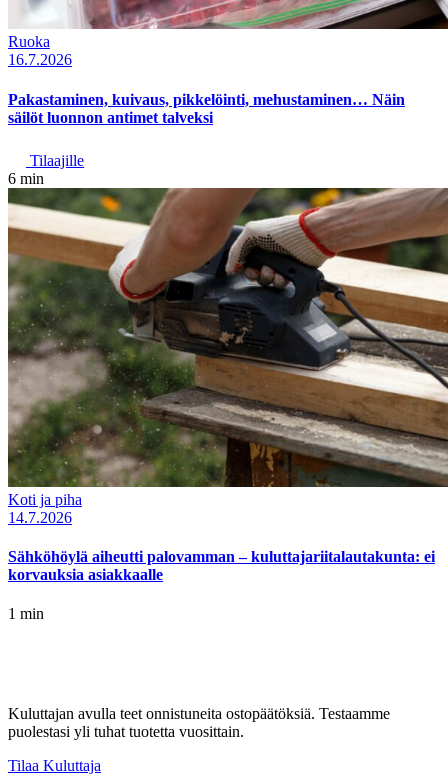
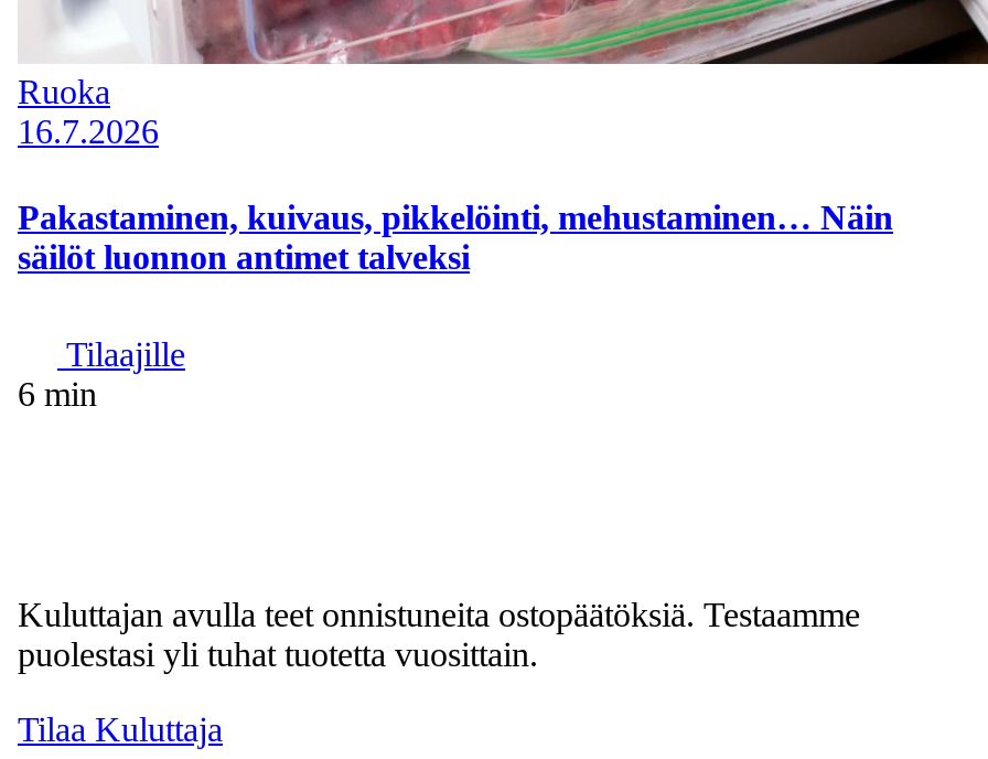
- [image]
- Koti ja piha
- 14.7.2026
- Sähköhöylä aiheutti palovamman – kuluttajariitalautakunta: ei
- korvauksia asiakkaalle
- 1 min
